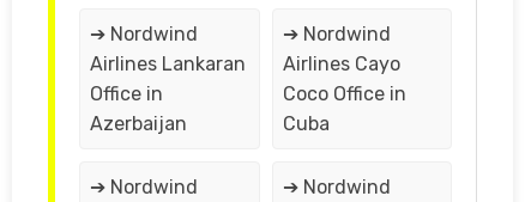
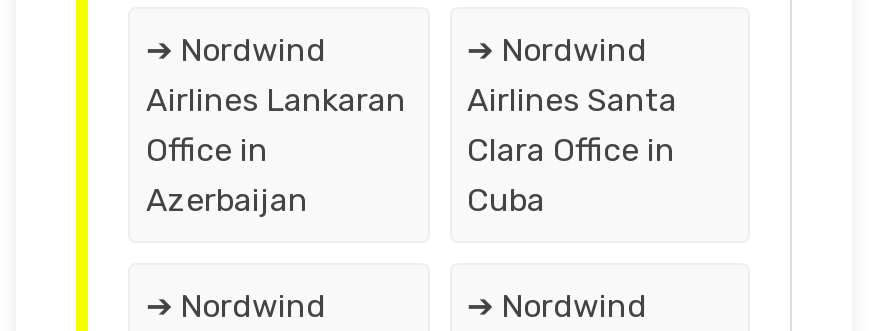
- Airlines Cayo
+ Airlines Santa

- Coco Office in
+ Clara Office in
